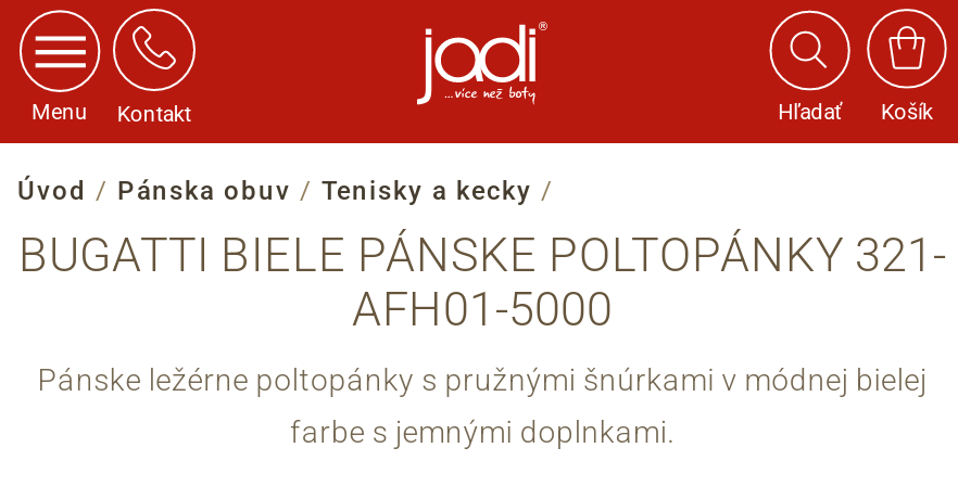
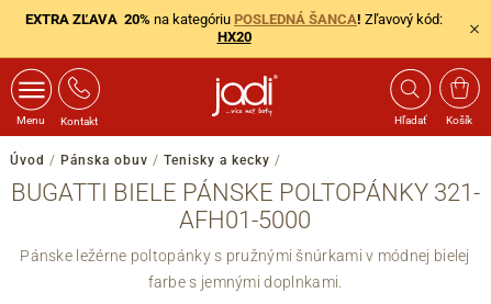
+ EXTRA ZĽAVA 20% na kategóriu POSLEDNÁ ŠANCA! Zľavový kód:
+ HX20
